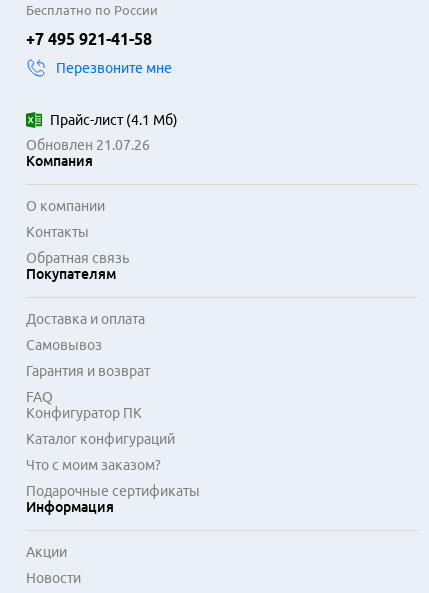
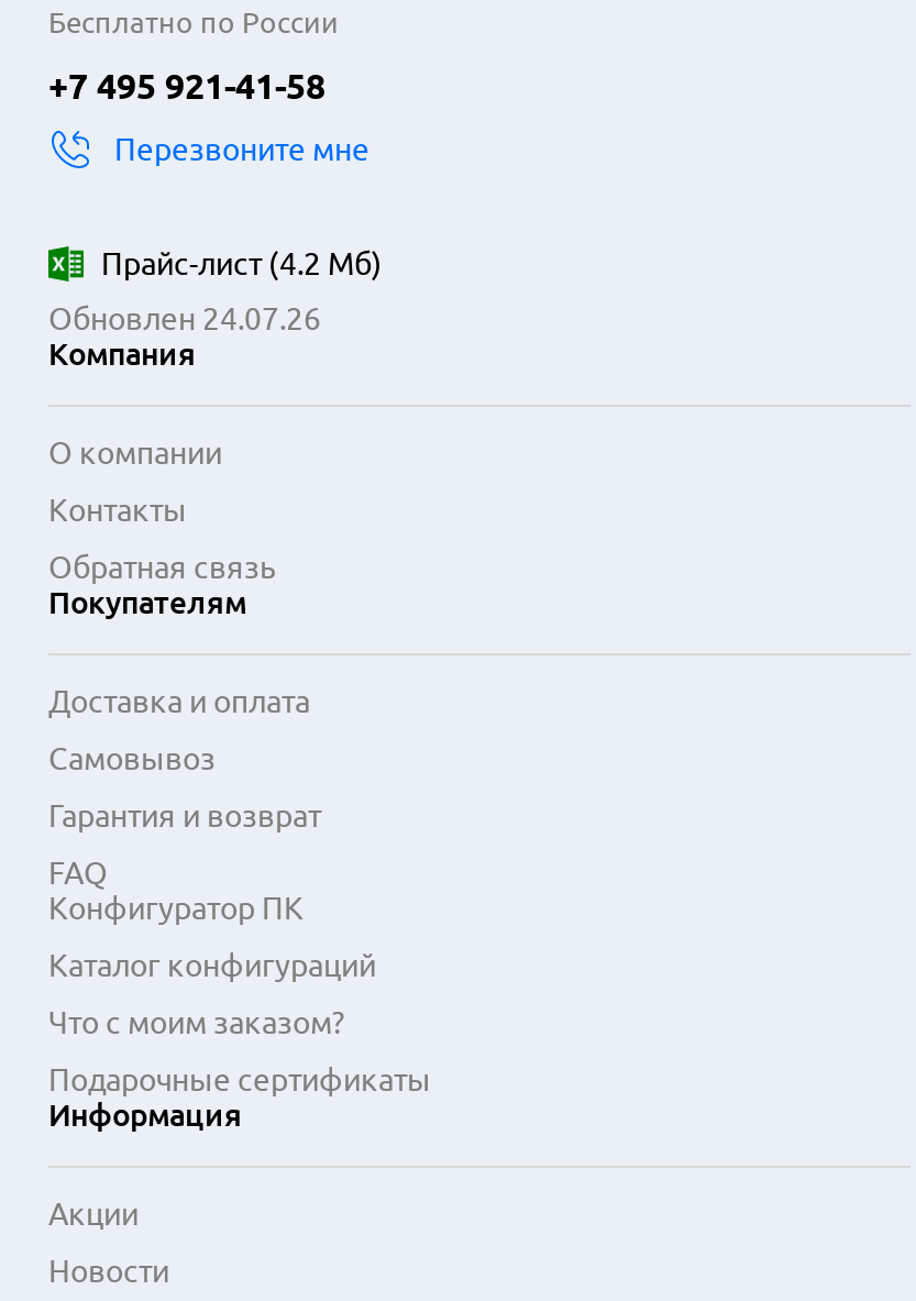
- Прайс-лист (4.1 Мб)
+ Прайс-лист (4.2 Мб)

- Обновлен 21.07.26
+ Обновлен 24.07.26
